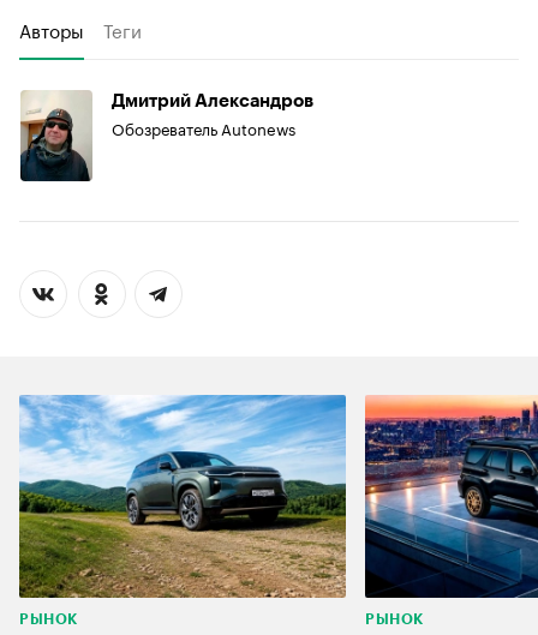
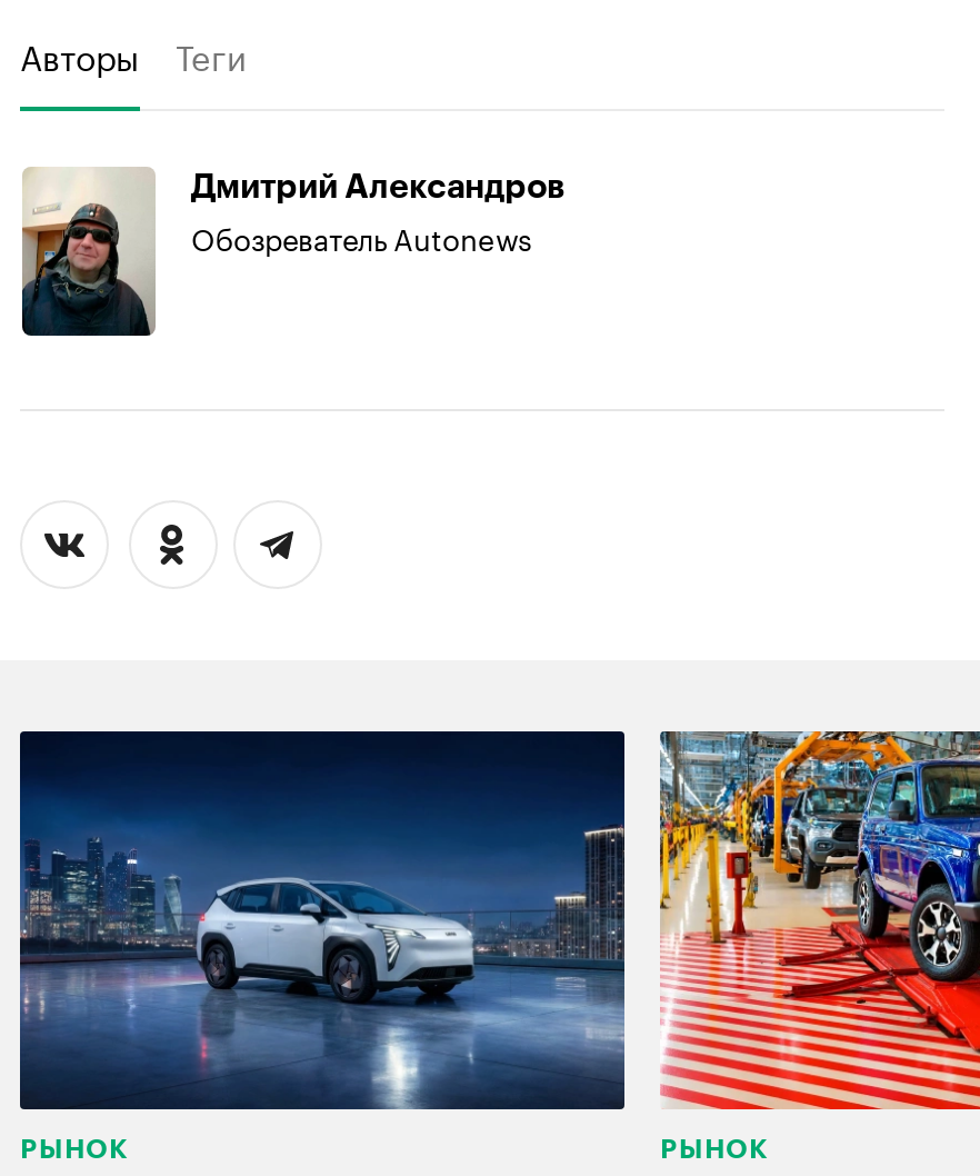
- [image]
+ [image]

- [image]
+ [image]
